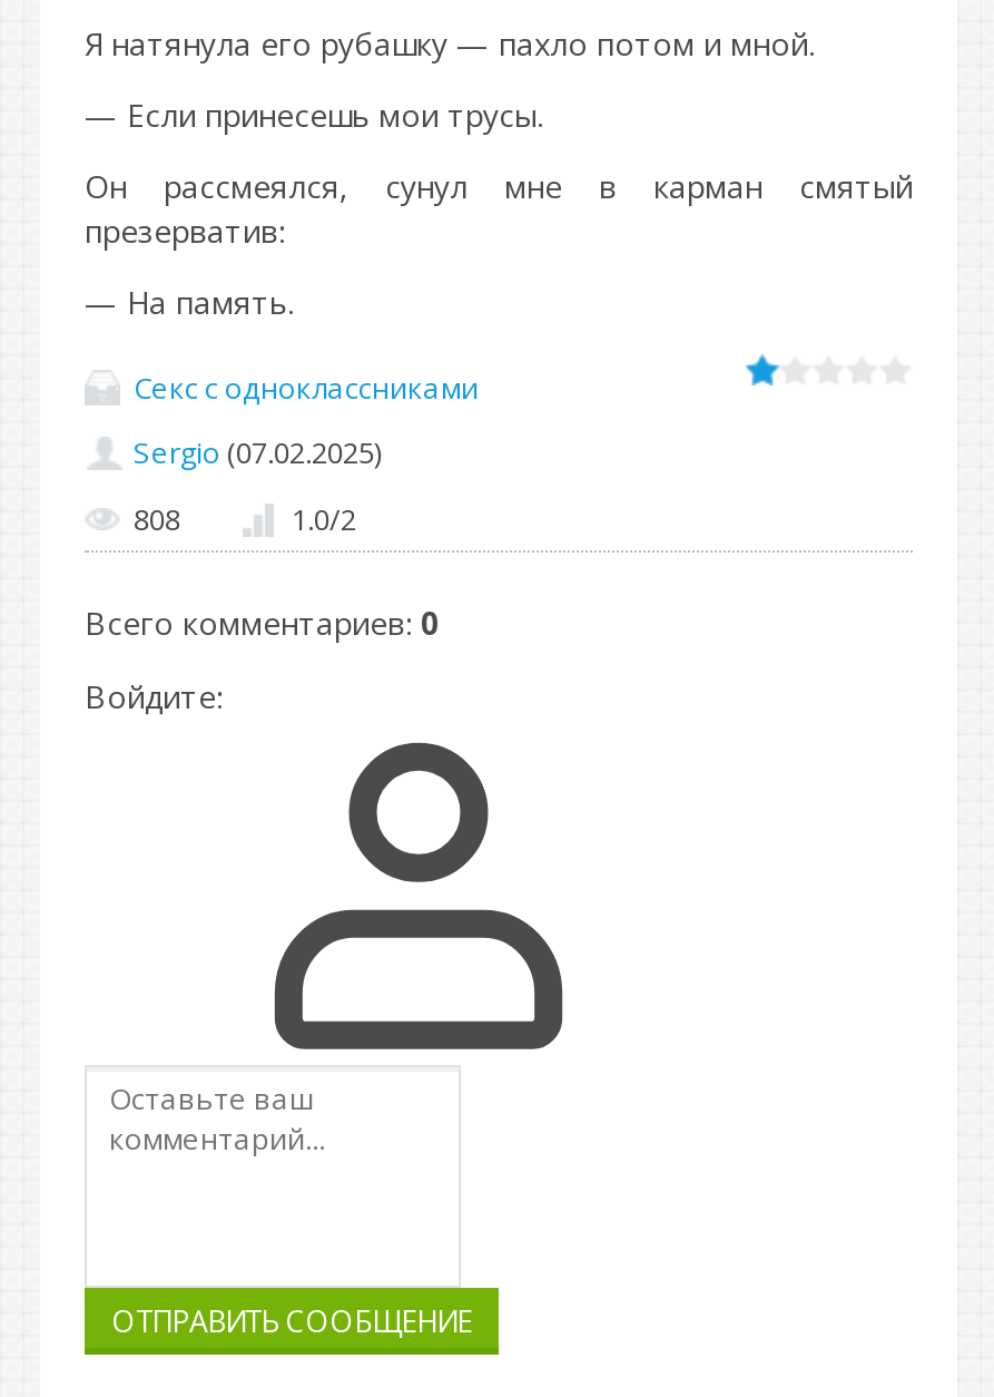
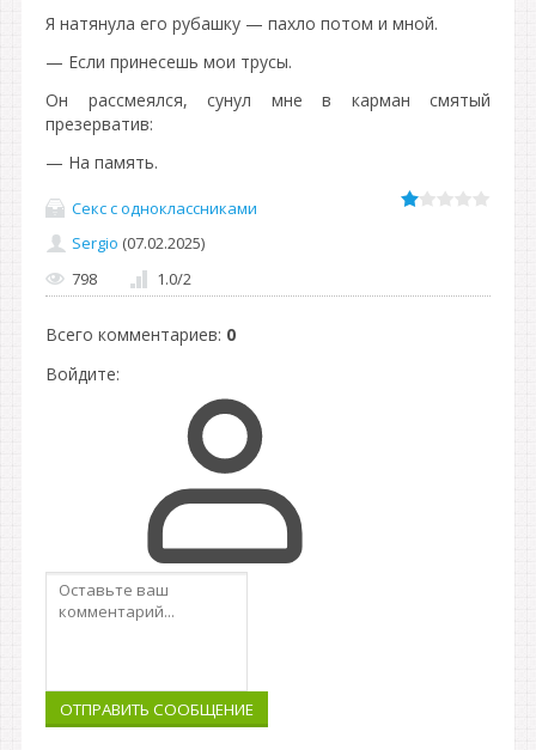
- 808
+ 798
